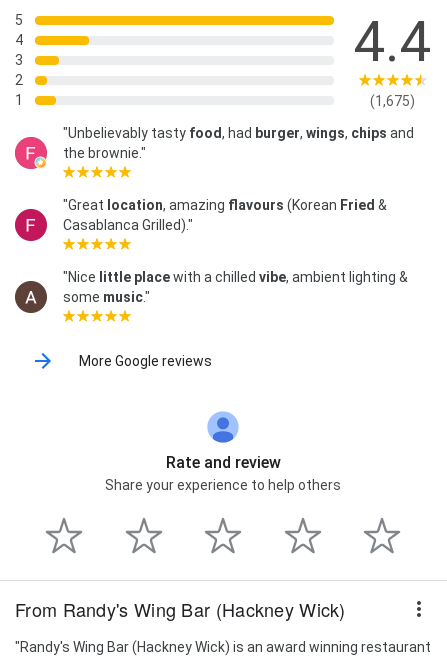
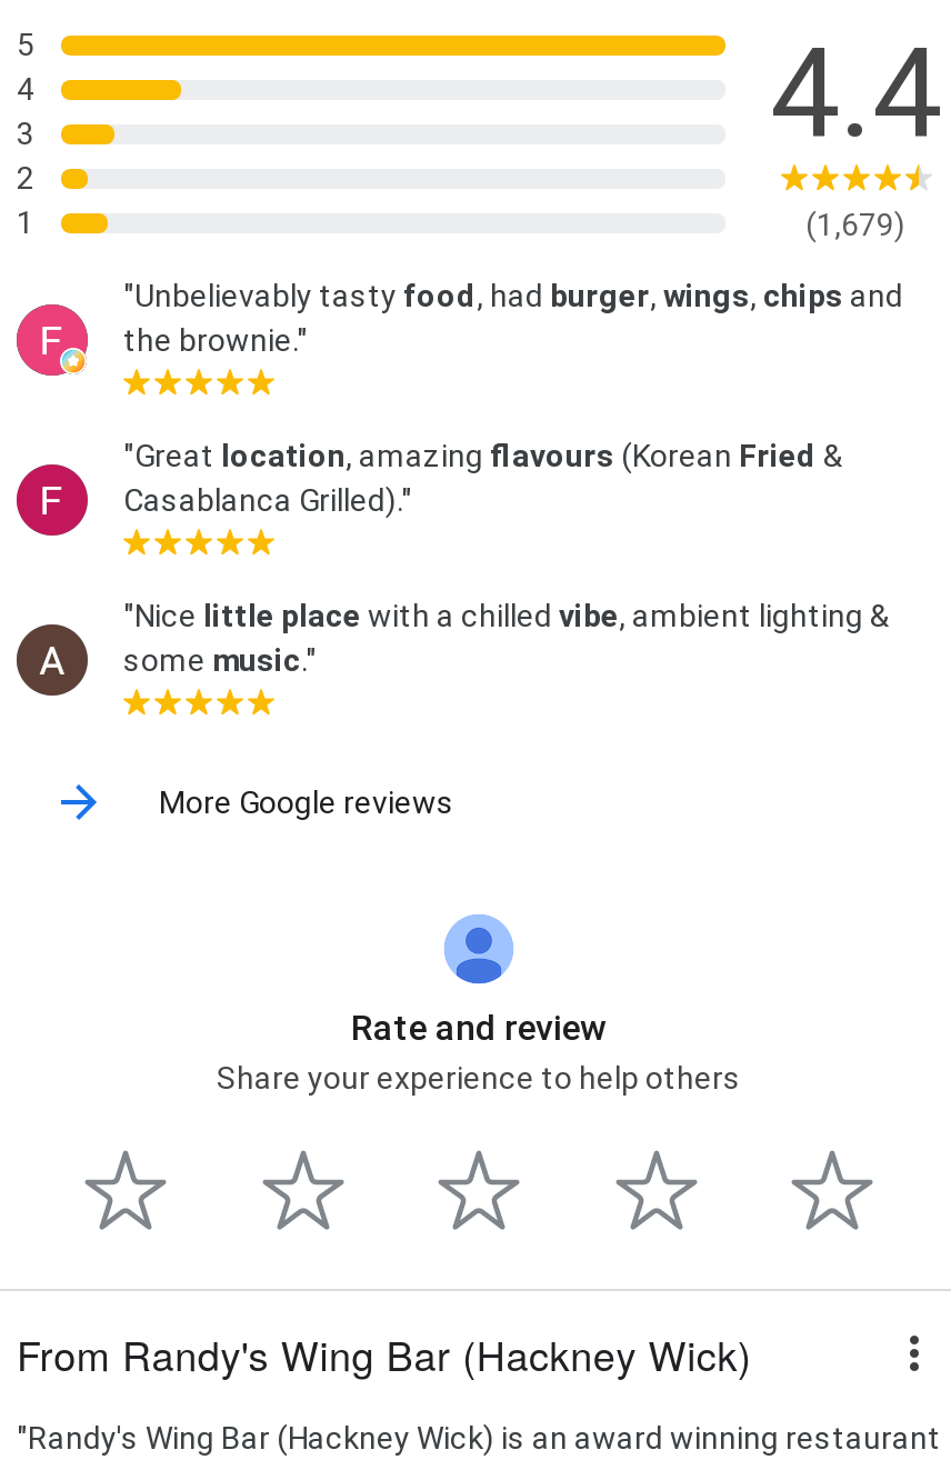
- (1,675)
+ (1,679)
